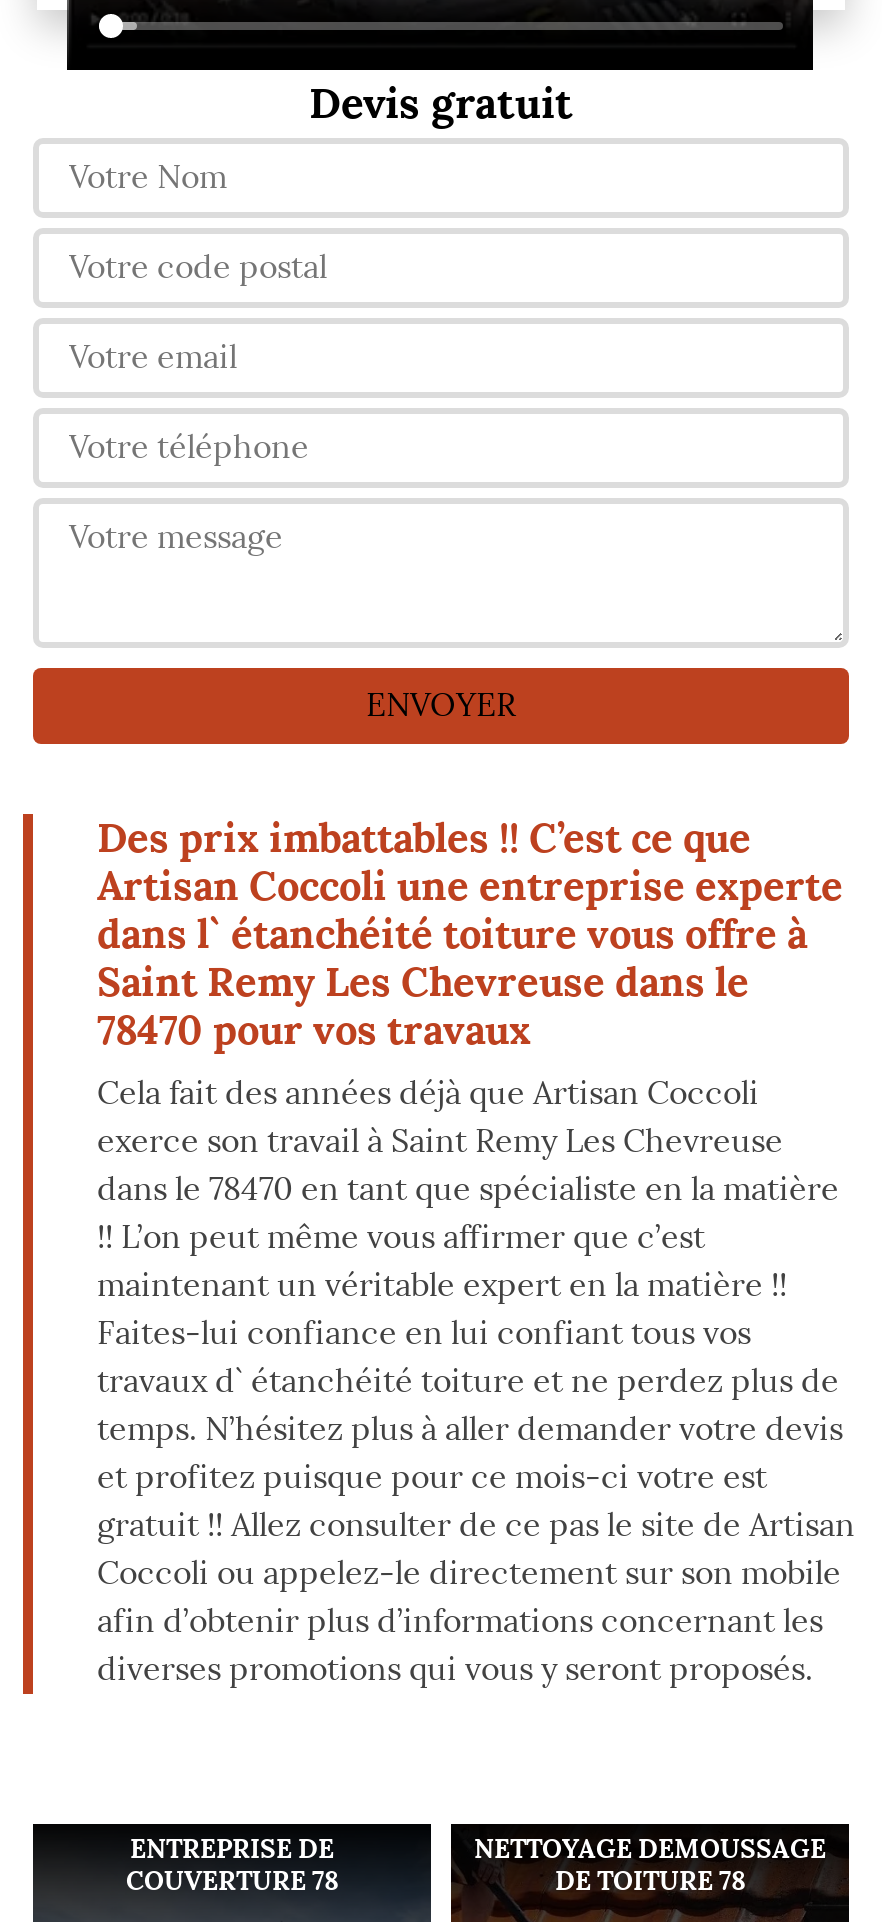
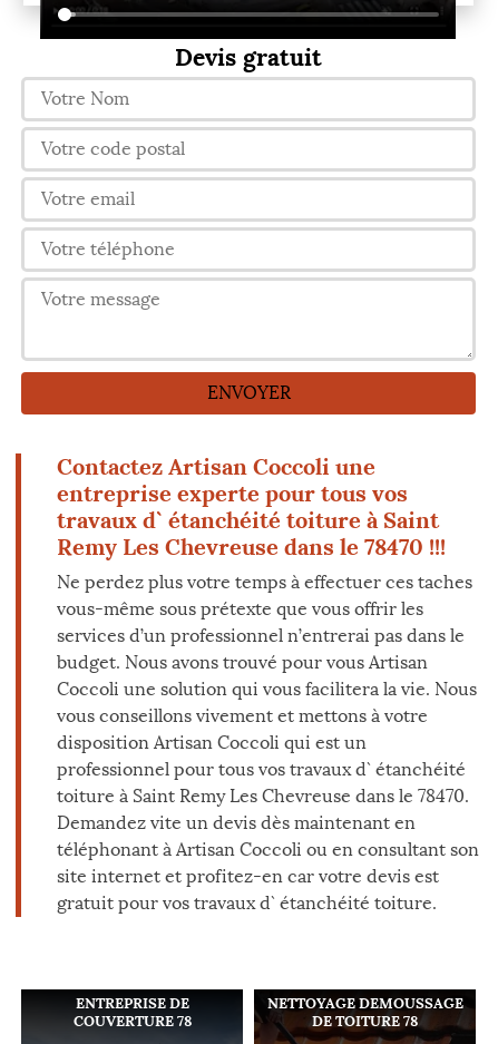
- Des prix imbattables !! C’est ce que
- Artisan Coccoli une entreprise experte
- dans l` étanchéité toiture vous offre à
- Saint Remy Les Chevreuse dans le
- 78470 pour vos travaux
- Cela fait des années déjà que Artisan Coccoli
- exerce son travail à Saint Remy Les Chevreuse
- dans le 78470 en tant que spécialiste en la matière
- !! L’on peut même vous affirmer que c’est
- maintenant un véritable expert en la matière !!
- Faites-lui confiance en lui confiant tous vos
- travaux d` étanchéité toiture et ne perdez plus de
- temps. N’hésitez plus à aller demander votre devis
- et profitez puisque pour ce mois-ci votre est
- gratuit !! Allez consulter de ce pas le site de Artisan
- Coccoli ou appelez-le directement sur son mobile
- afin d’obtenir plus d’informations concernant les
- diverses promotions qui vous y seront proposés.
+ Contactez Artisan Coccoli une
+ entreprise experte pour tous vos
+ travaux d` étanchéité toiture à Saint
+ Remy Les Chevreuse dans le 78470 !!!
+ Ne perdez plus votre temps à effectuer ces taches
+ vous-même sous prétexte que vous offrir les
+ services d’un professionnel n’entrerai pas dans le
+ budget. Nous avons trouvé pour vous Artisan
+ Coccoli une solution qui vous facilitera la vie. Nous
+ vous conseillons vivement et mettons à votre
+ disposition Artisan Coccoli qui est un
+ professionnel pour tous vos travaux d` étanchéité
+ toiture à Saint Remy Les Chevreuse dans le 78470.
+ Demandez vite un devis dès maintenant en
+ téléphonant à Artisan Coccoli ou en consultant son
+ site internet et profitez-en car votre devis est
+ gratuit pour vos travaux d` étanchéité toiture.
